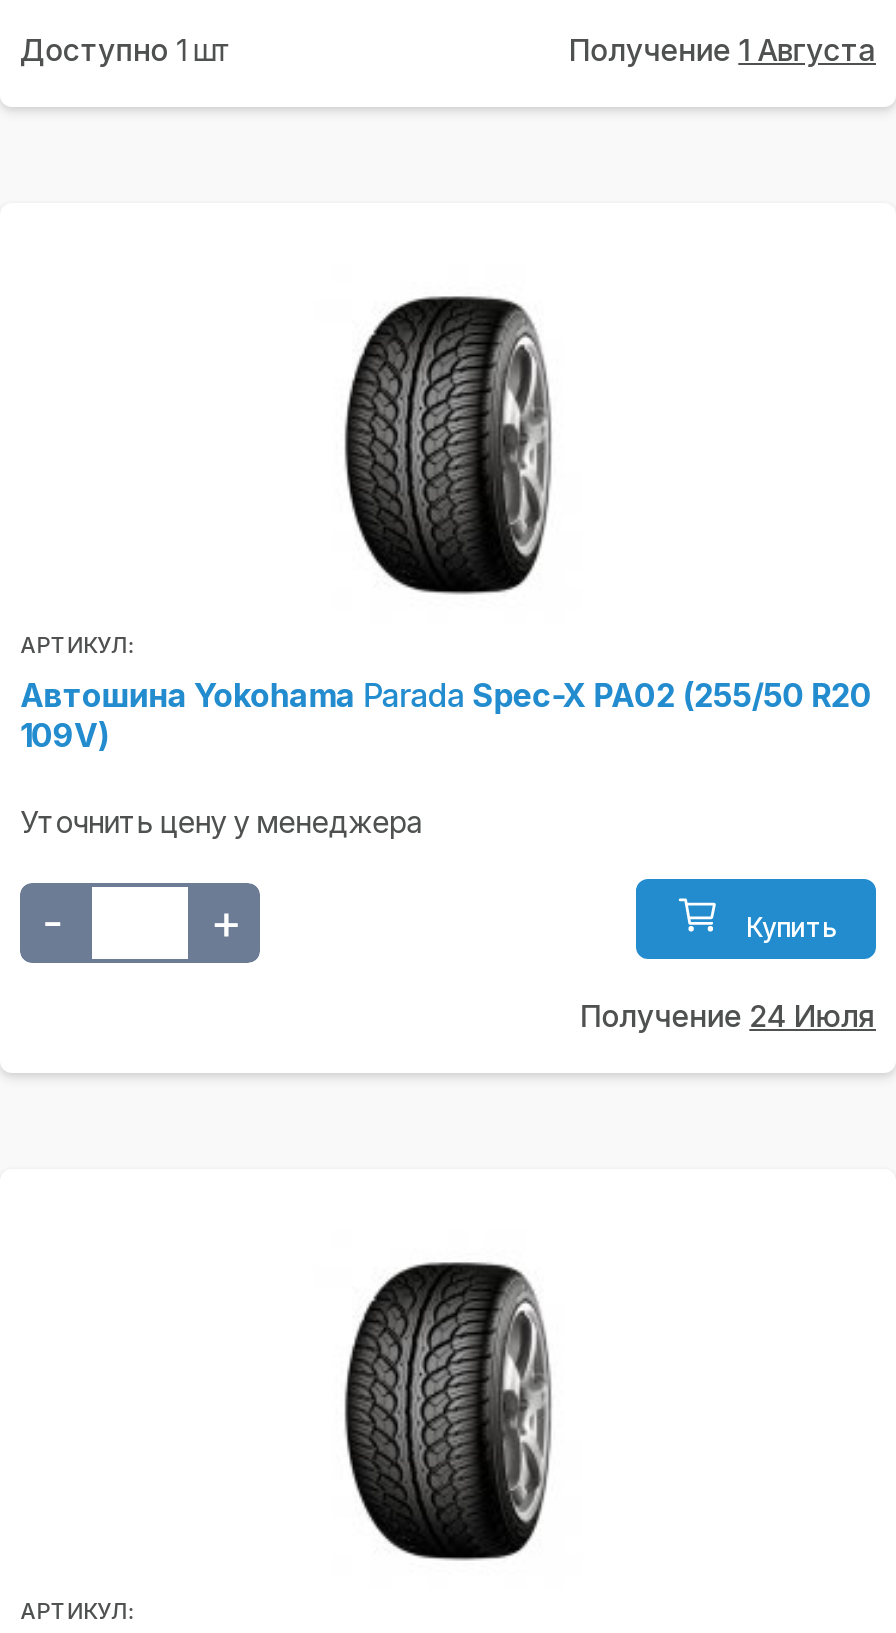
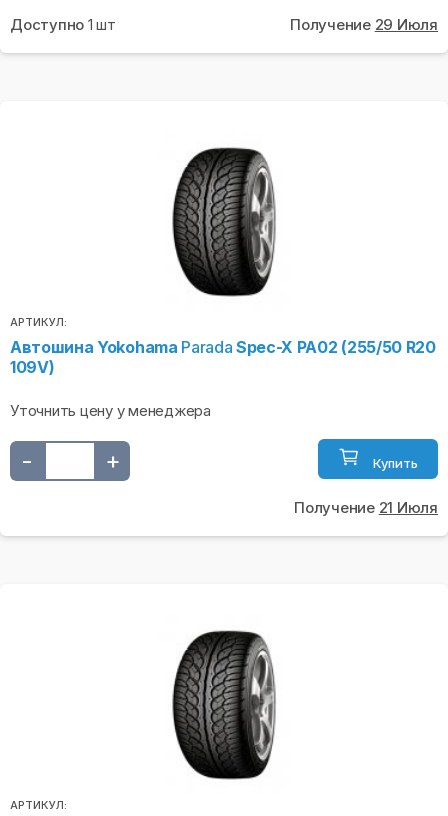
- Получение 1 Августа
+ Получение 29 Июля

- Получение 24 Июля
+ Получение 21 Июля
